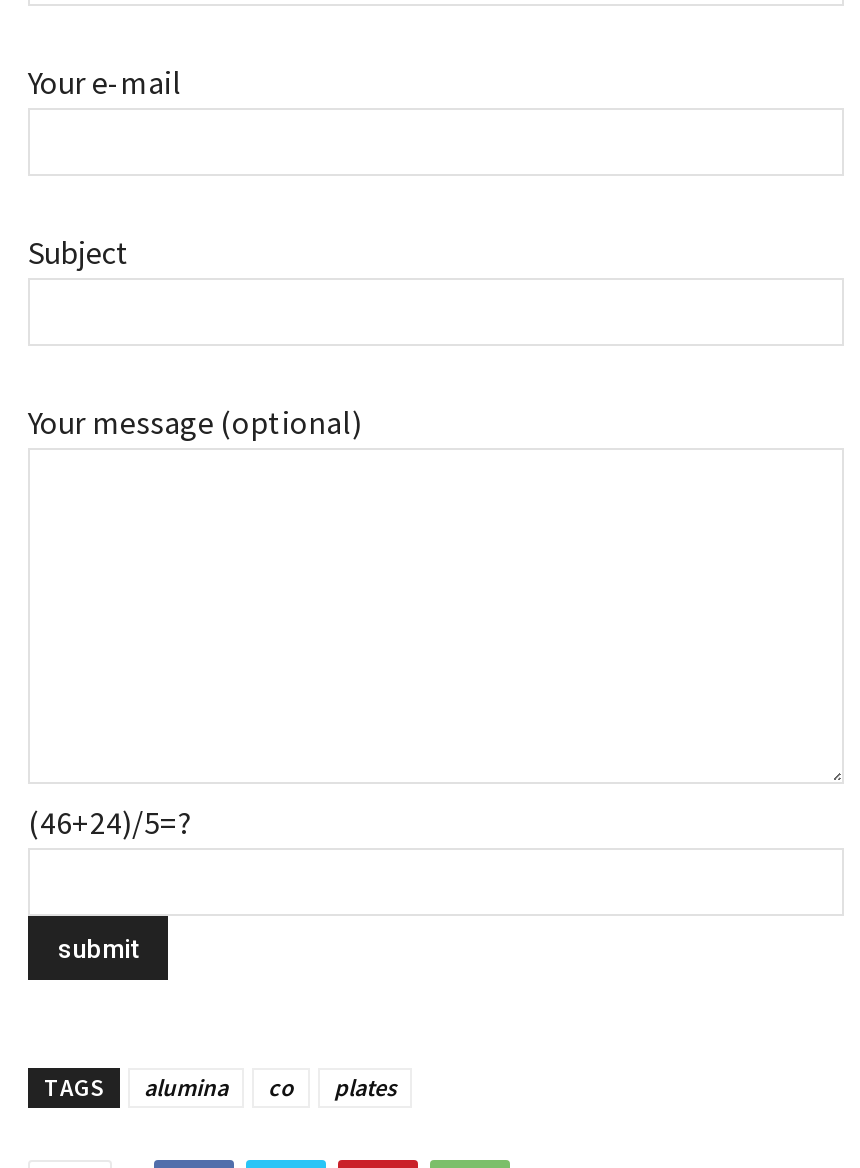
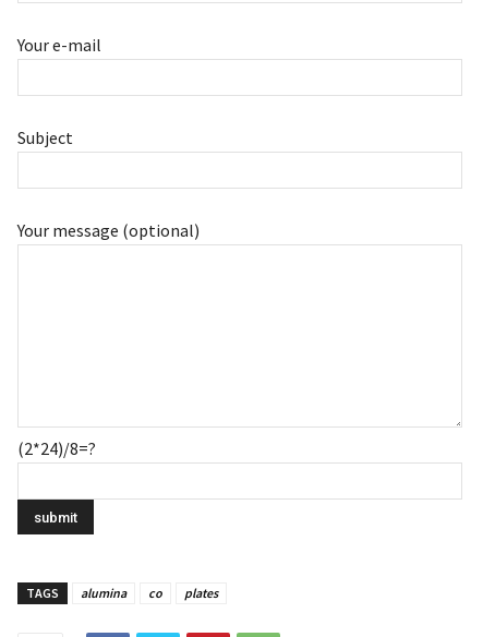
- (46+24)/5=?
+ (2*24)/8=?
